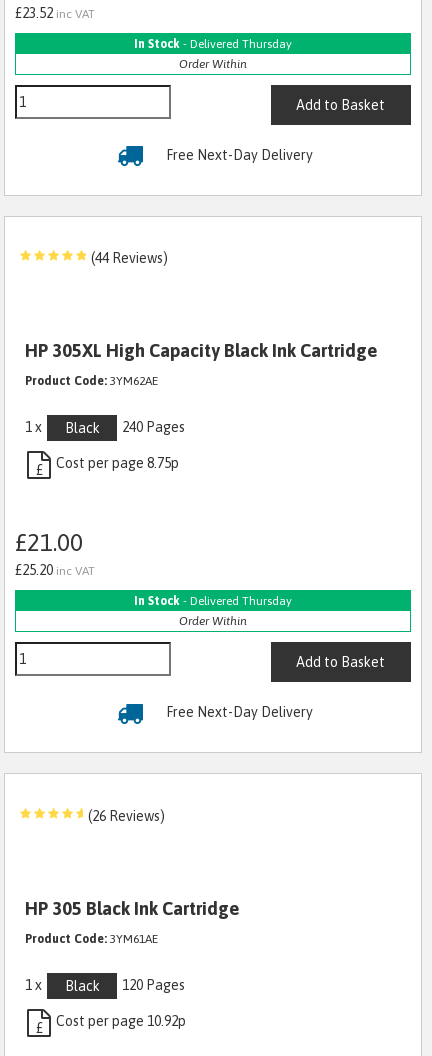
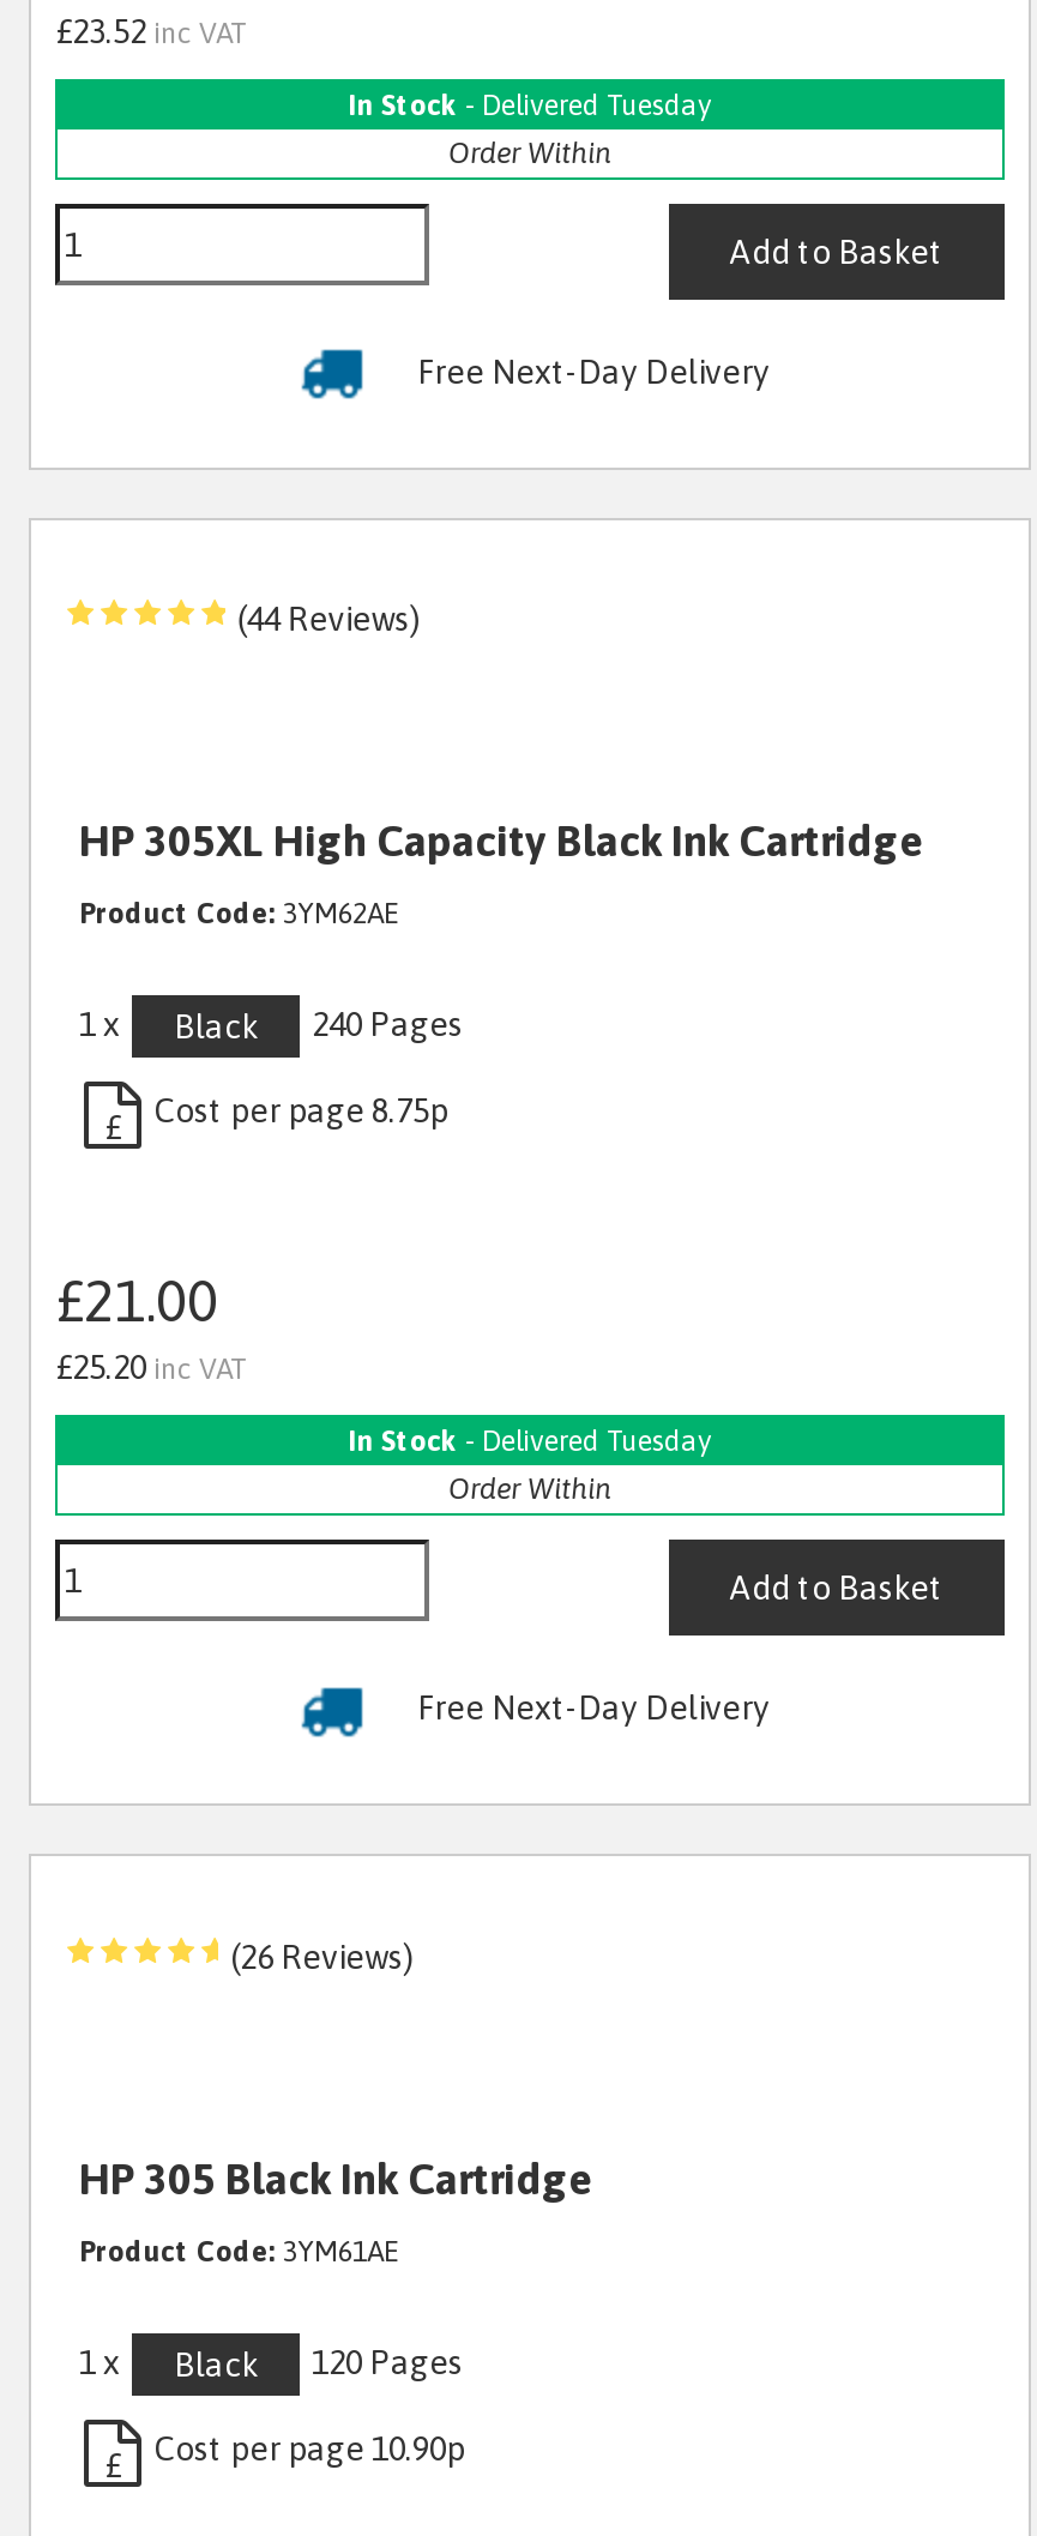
- In Stock - Delivered Thursday
+ In Stock - Delivered Tuesday

- In Stock - Delivered Thursday
+ In Stock - Delivered Tuesday

- Cost per page 10.92p
+ Cost per page 10.90p
